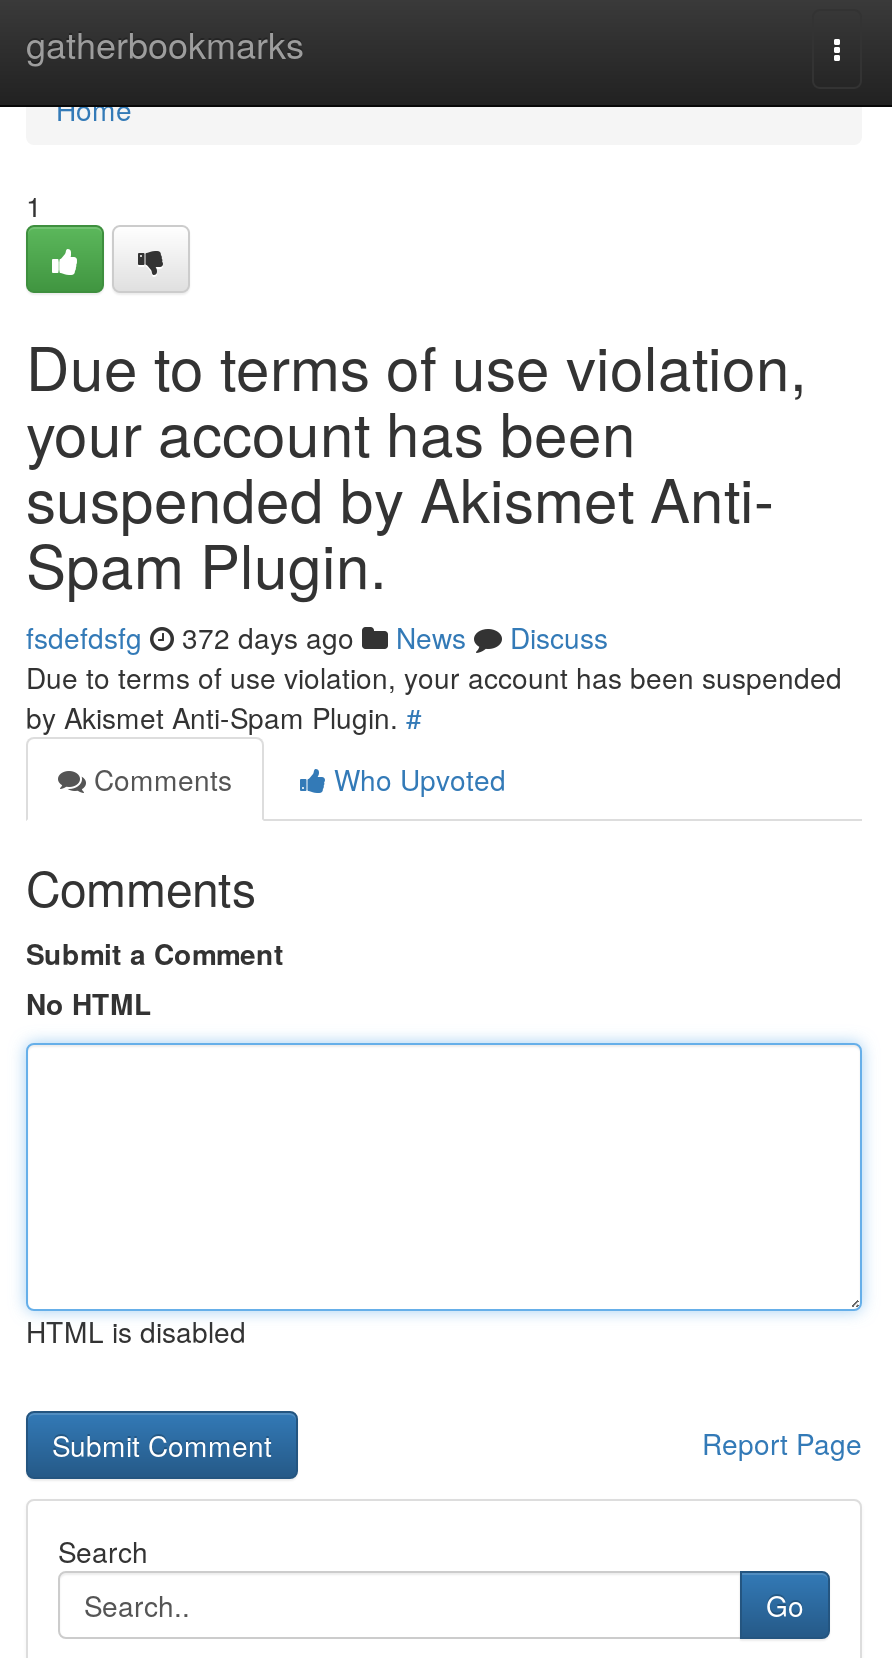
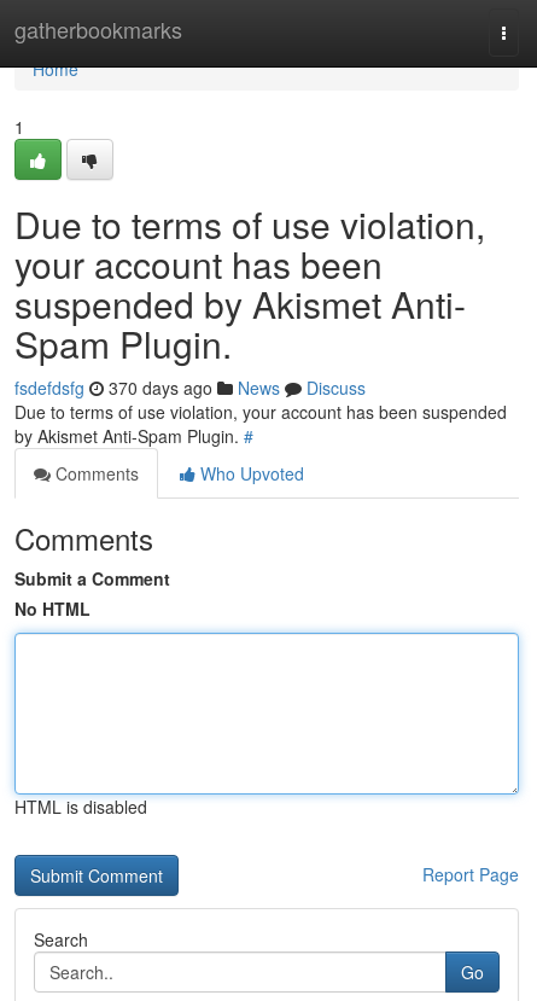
- fsdefdsfg 372 days ago News Discuss
+ fsdefdsfg 370 days ago News Discuss
